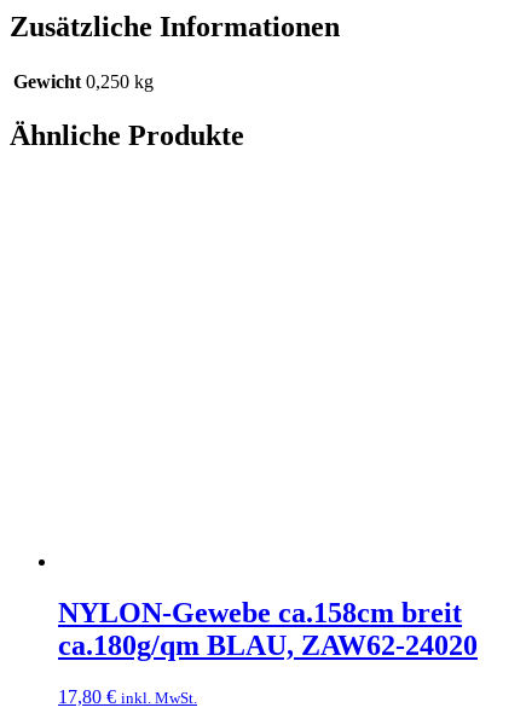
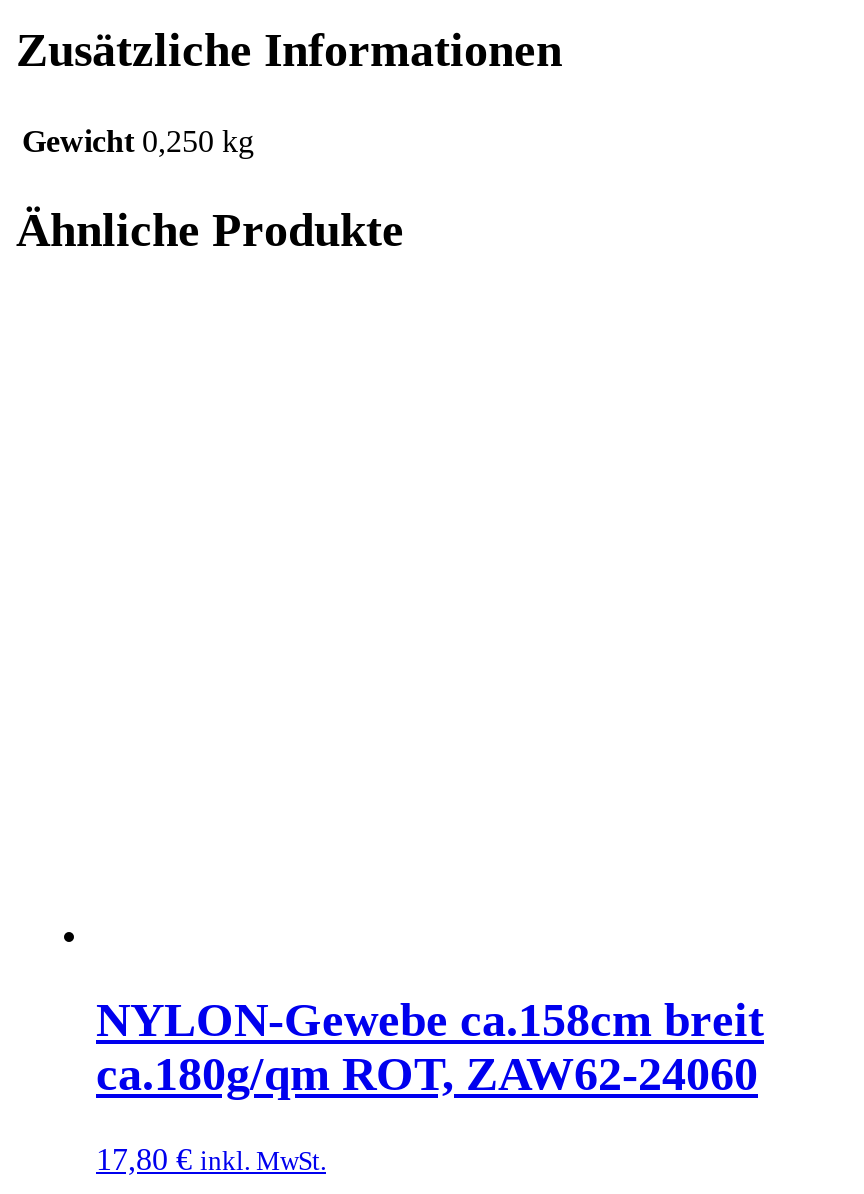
- ca.180g/qm BLAU, ZAW62-24020
+ ca.180g/qm ROT, ZAW62-24060
